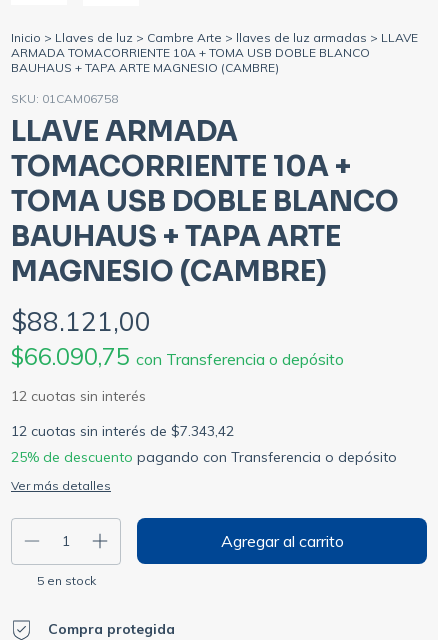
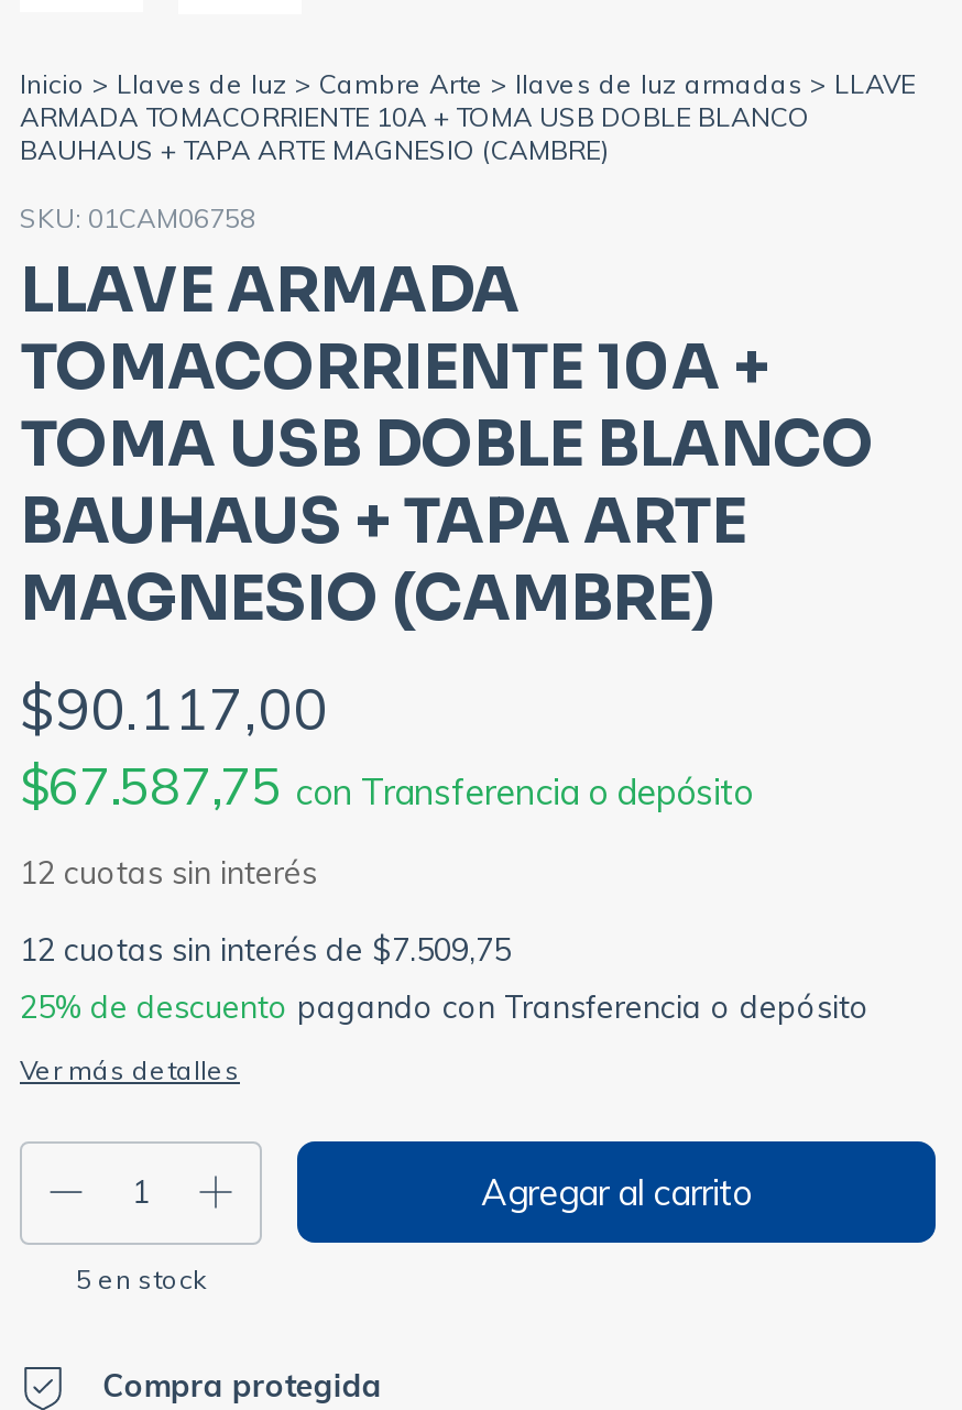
- $88.121,00
+ $90.117,00

- $66.090,75 con Transferencia o depósito
+ $67.587,75 con Transferencia o depósito

- 12 cuotas sin interés de $7.343,42
+ 12 cuotas sin interés de $7.509,75
